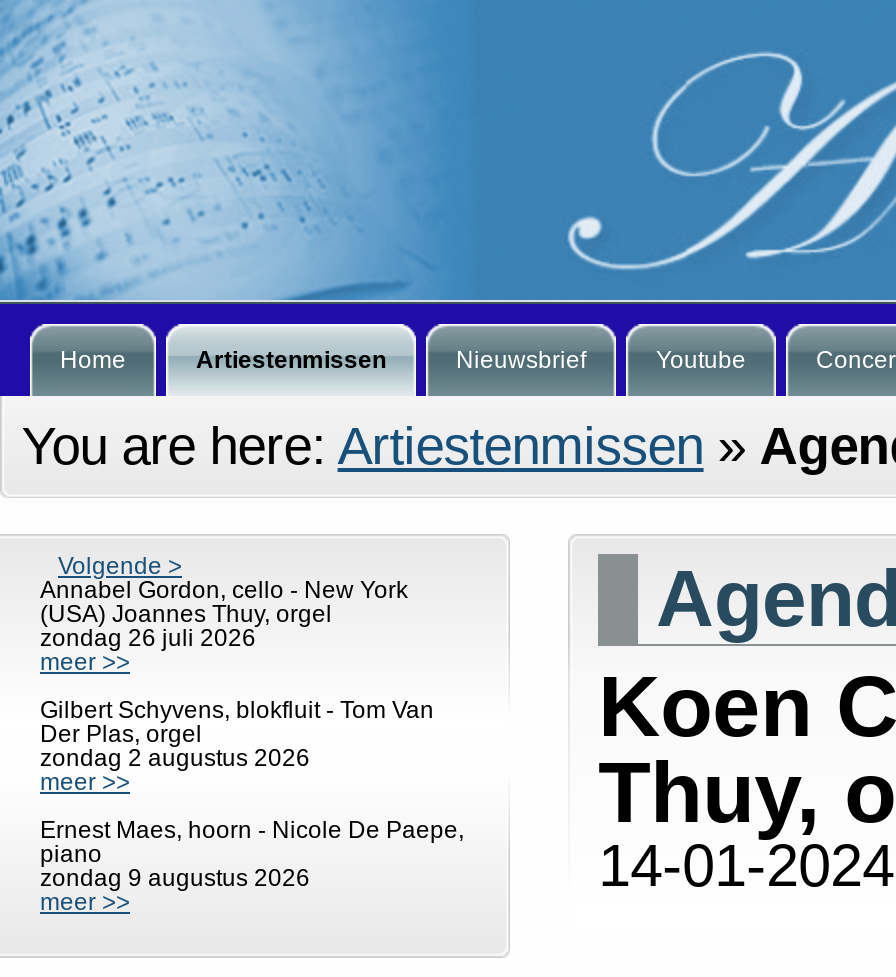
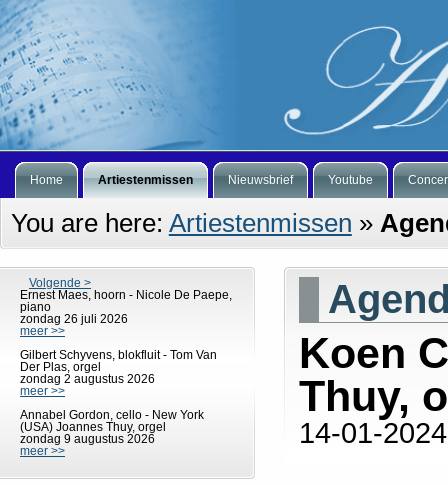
moved down: Annabel Gordon, cello - New York | (USA) Joannes Thuy, orgel

moved up: Ernest Maes, hoorn - Nicole De Paepe, | piano
